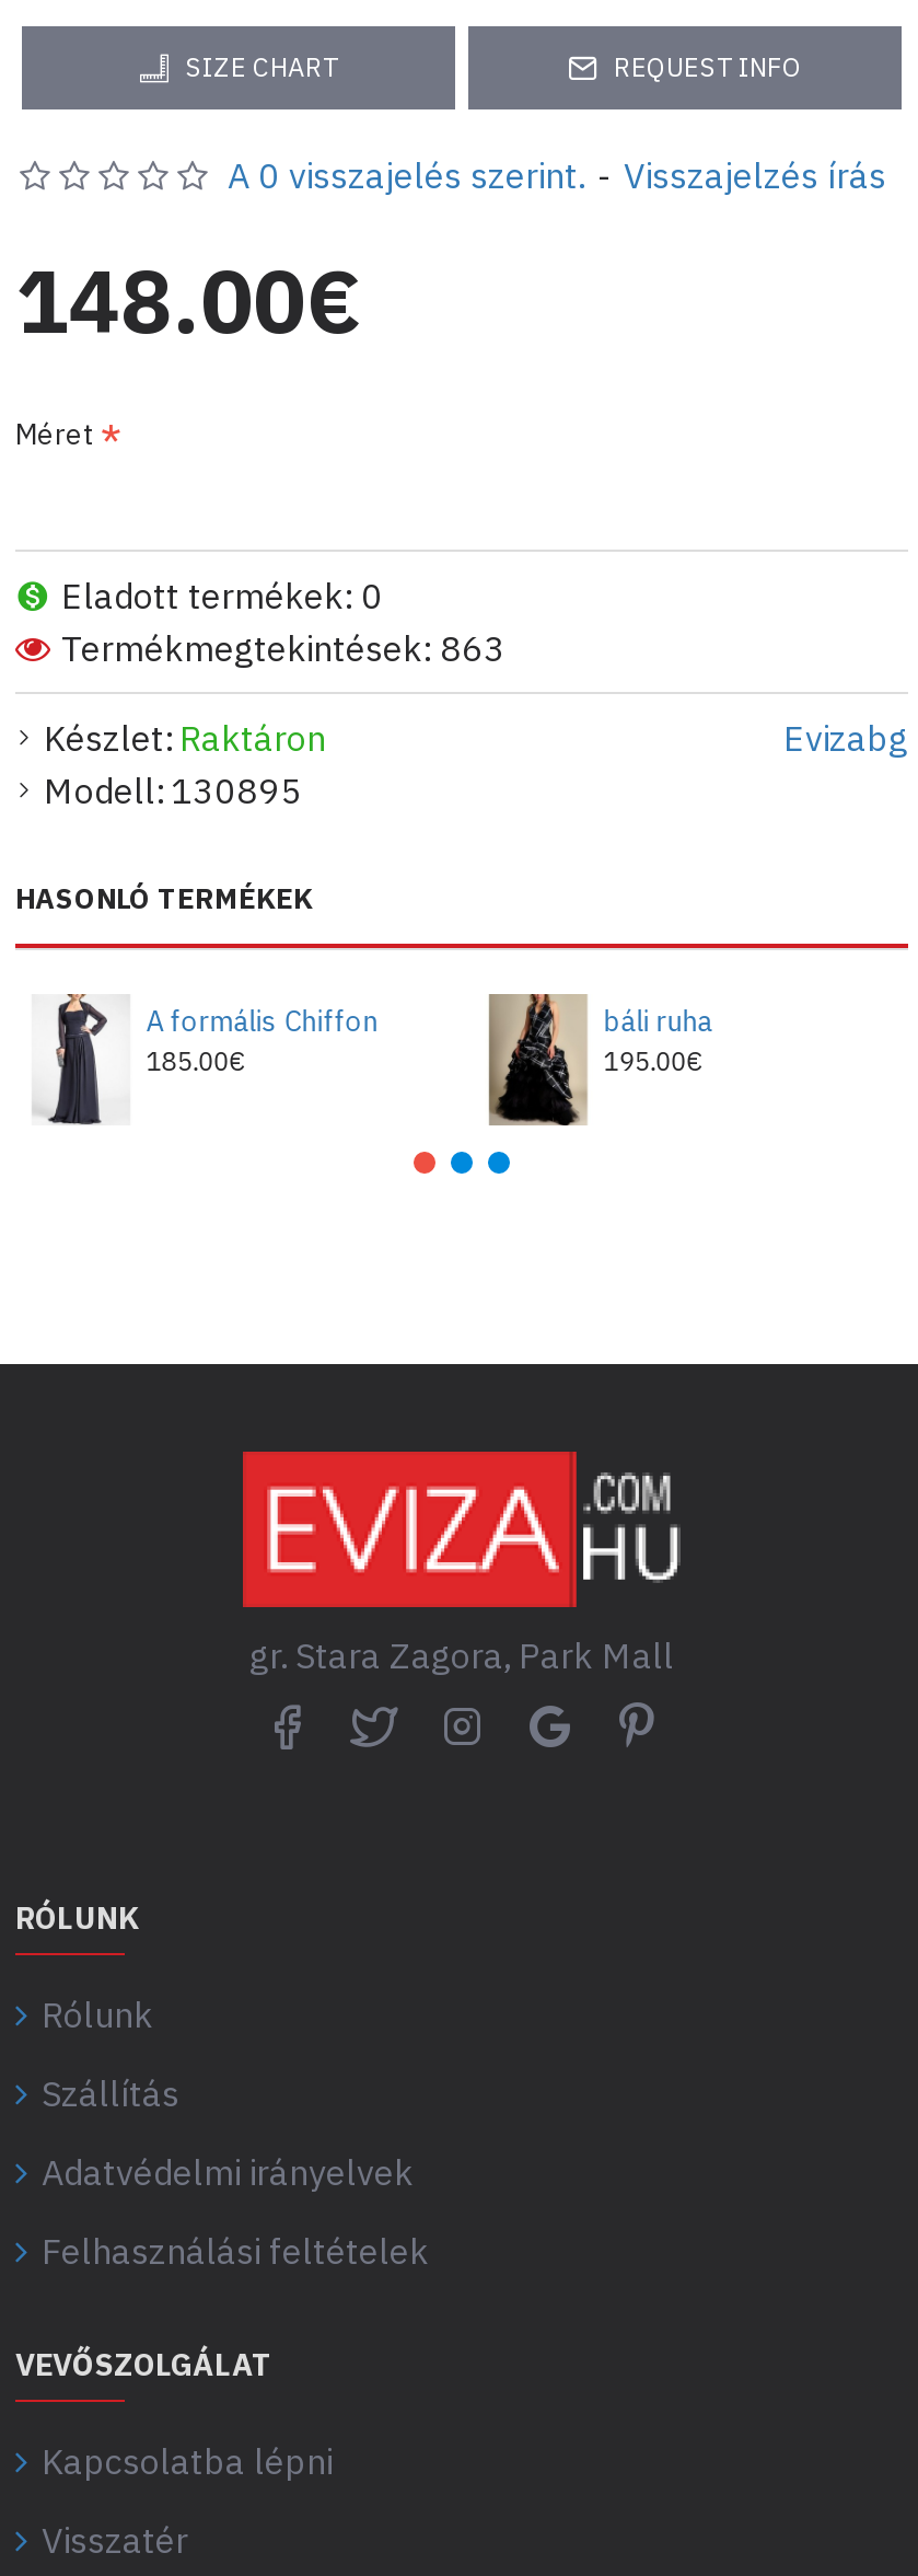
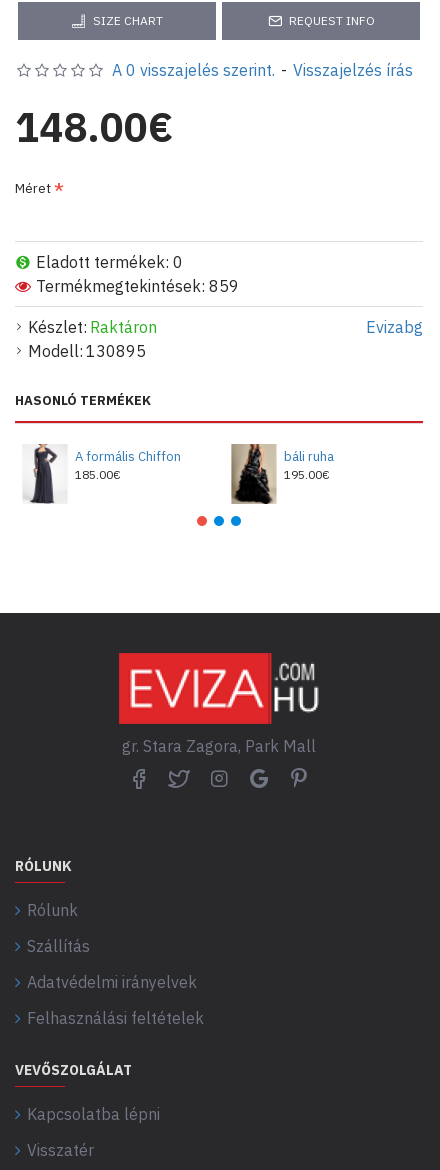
- Termékmegtekintések: 863
+ Termékmegtekintések: 859
